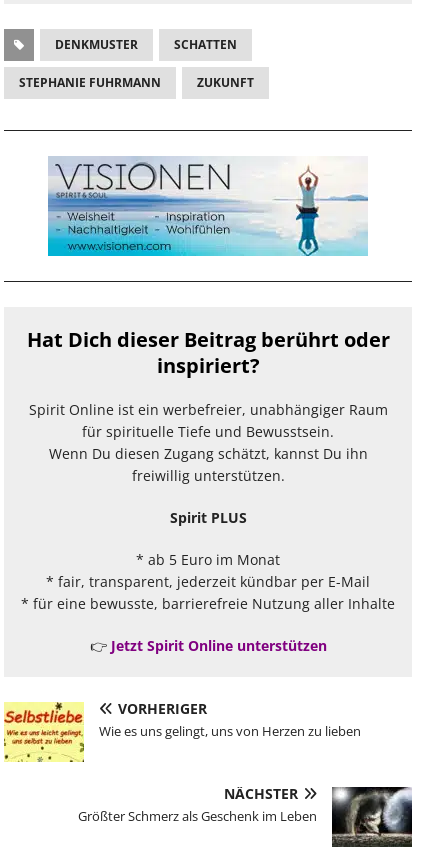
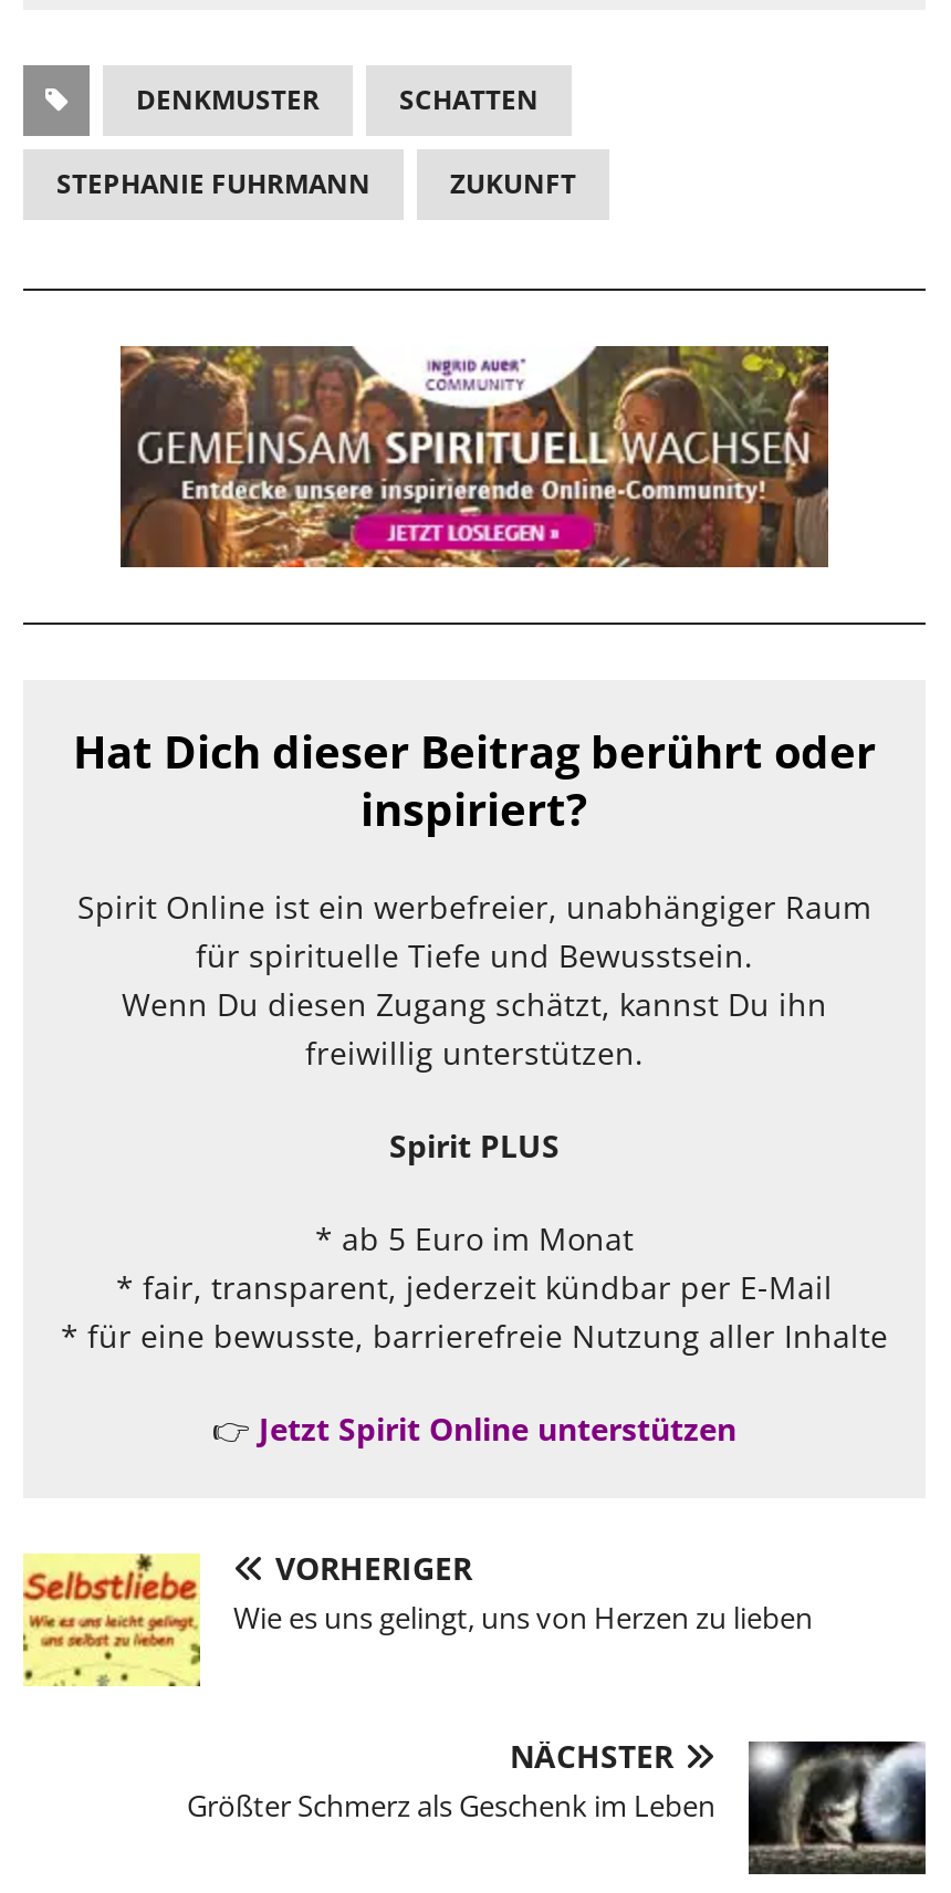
- [image]
+ [image]
